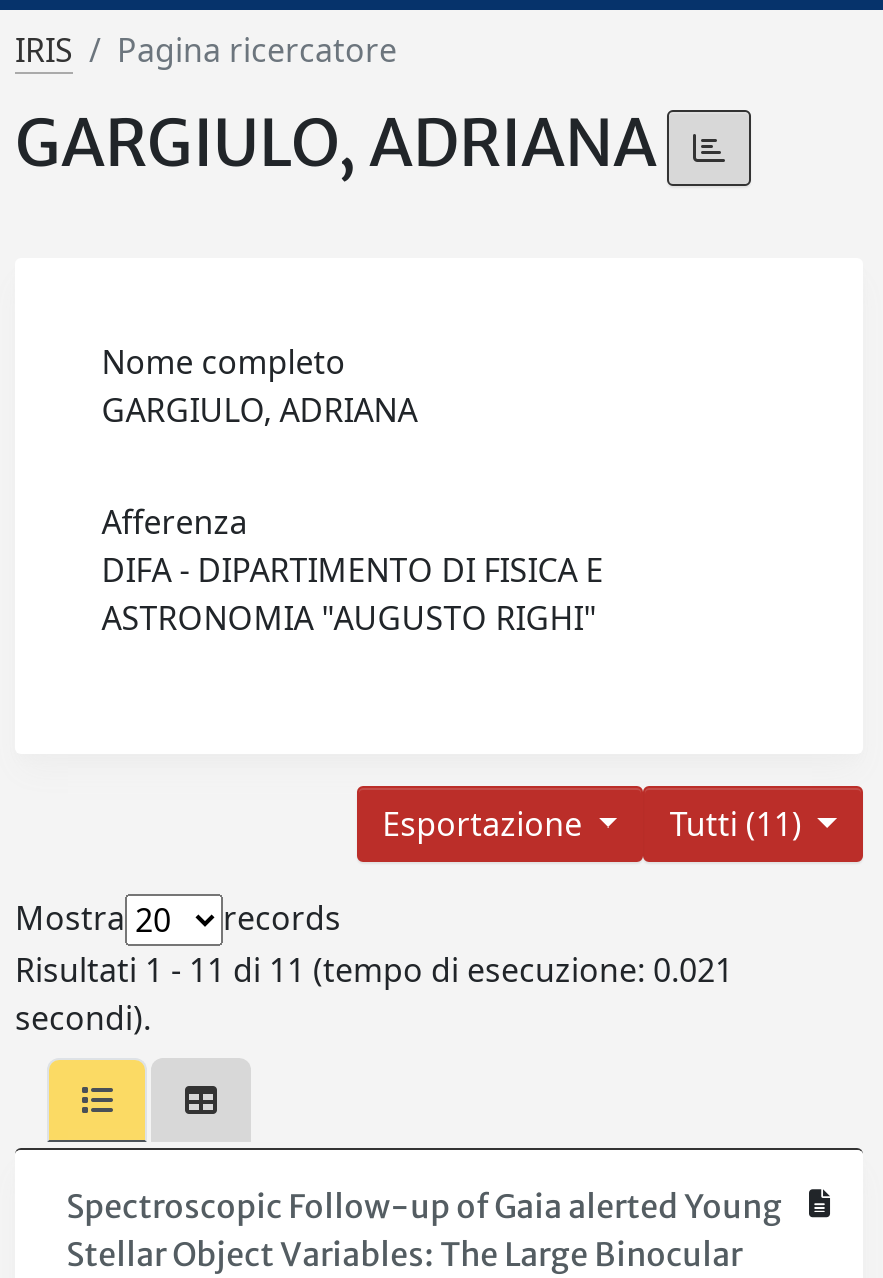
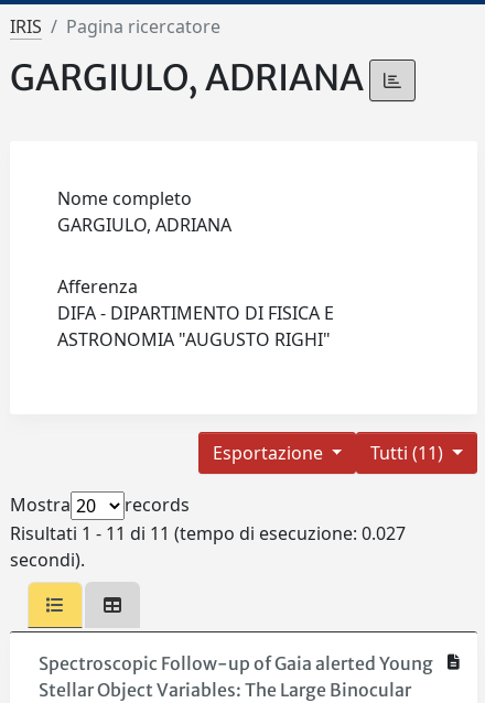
- Risultati 1 - 11 di 11 (tempo di esecuzione: 0.021
+ Risultati 1 - 11 di 11 (tempo di esecuzione: 0.027
